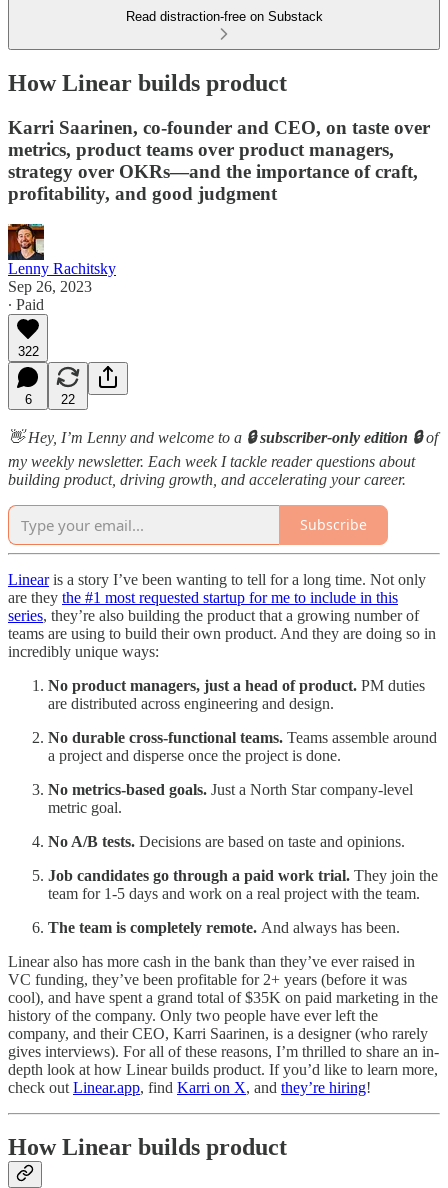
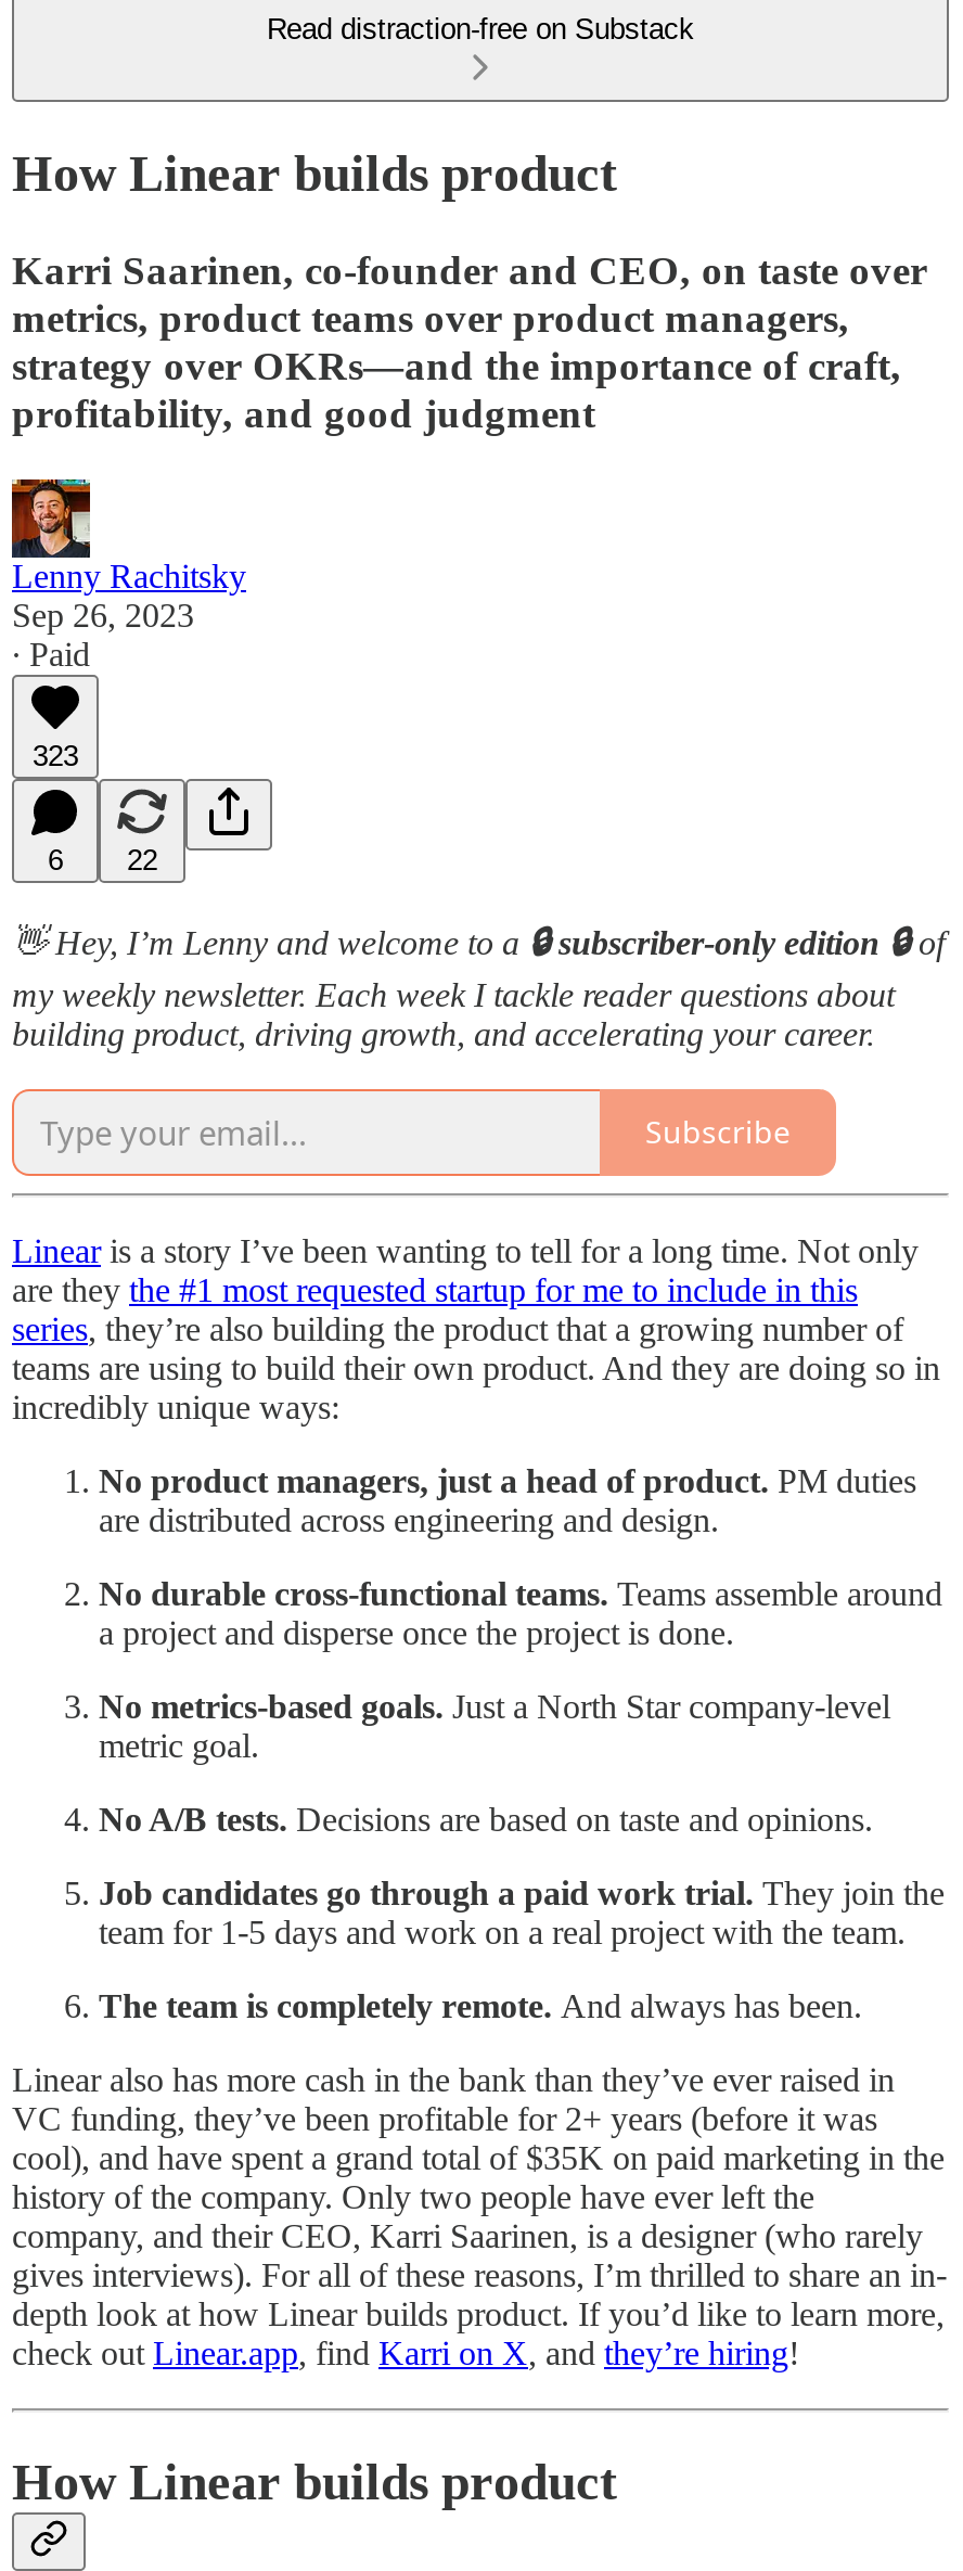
- 322
+ 323
